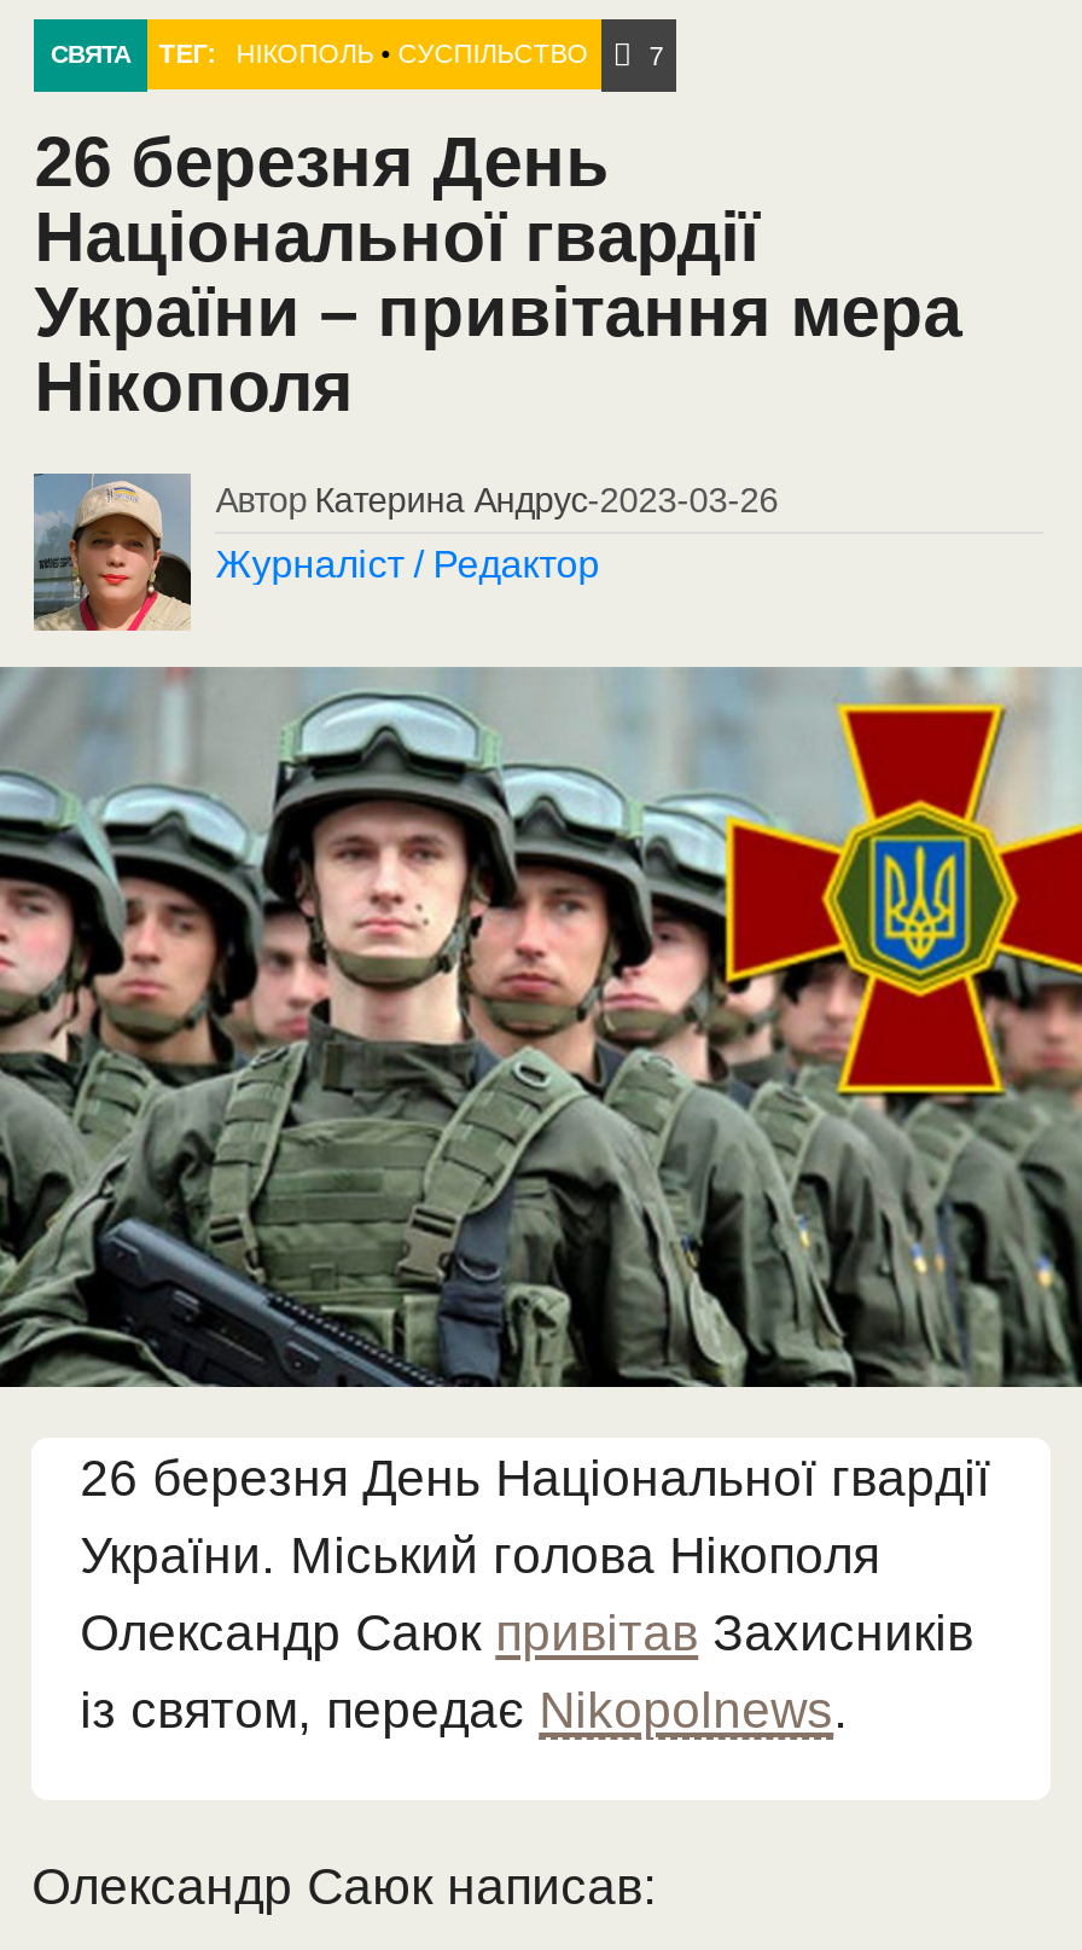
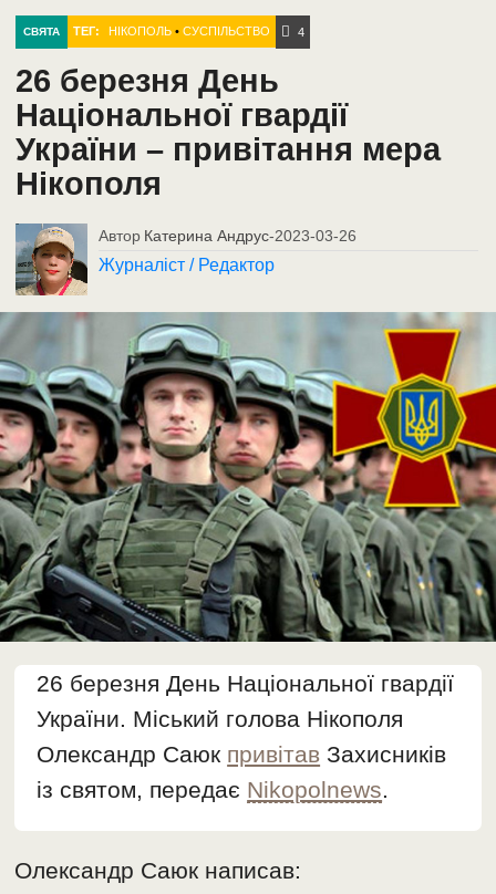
- 7
+ 4
